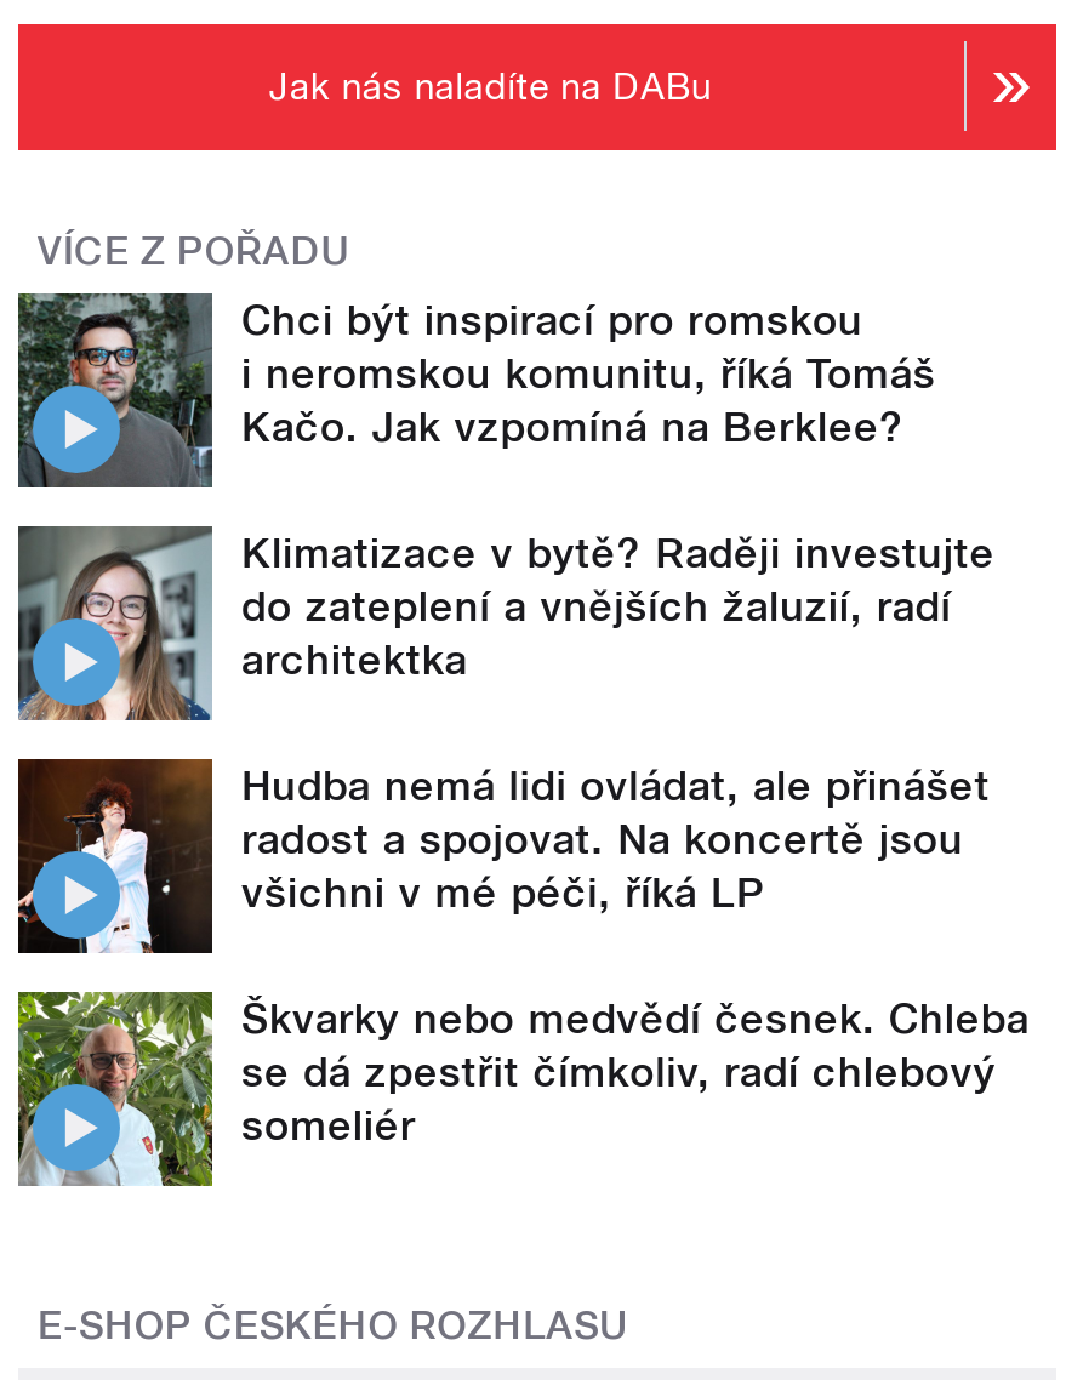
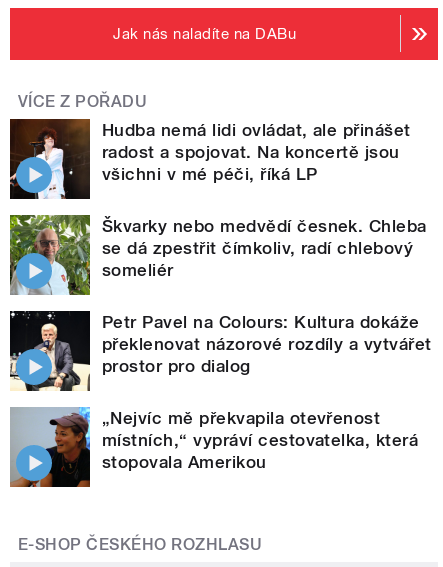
- [image]
- Chci být inspirací pro romskou
- i neromskou komunitu, říká Tomáš
- Kačo. Jak vzpomíná na Berklee?
- Klimatizace v bytě? Raději investujte
- do zateplení a vnějších žaluzií, radí
- architektka

- [image]

moved up: [image] | Hudba nemá lidi ovládat, ale přinášet | radost a spojovat. Na koncertě jsou | všichni v mé péči, říká LP | Škvarky nebo medvědí česnek. Chleba | se dá zpestřit čímkoliv, radí chlebový | someliér

+ [image]
+ Petr Pavel na Colours: Kultura dokáže
+ překlenovat názorové rozdíly a vytvářet
+ prostor pro dialog
+ „Nejvíc mě překvapila otevřenost
+ místních,“ vypráví cestovatelka, která
+ stopovala Amerikou

+ [image]
